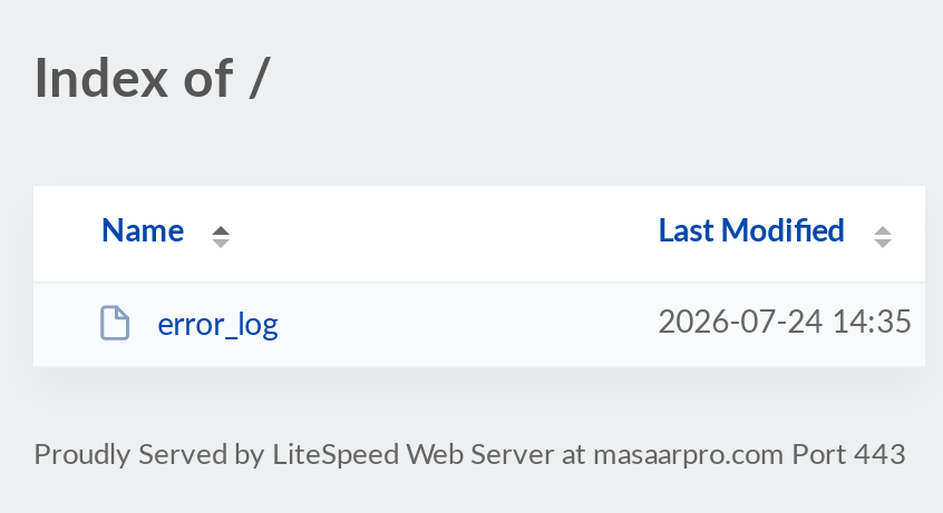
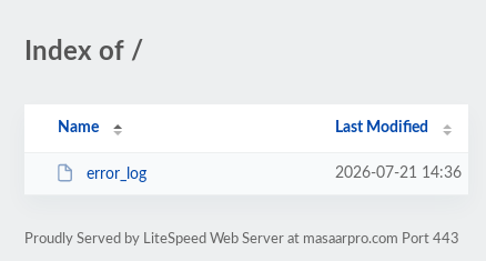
- 2026-07-24 14:35
+ 2026-07-21 14:36
